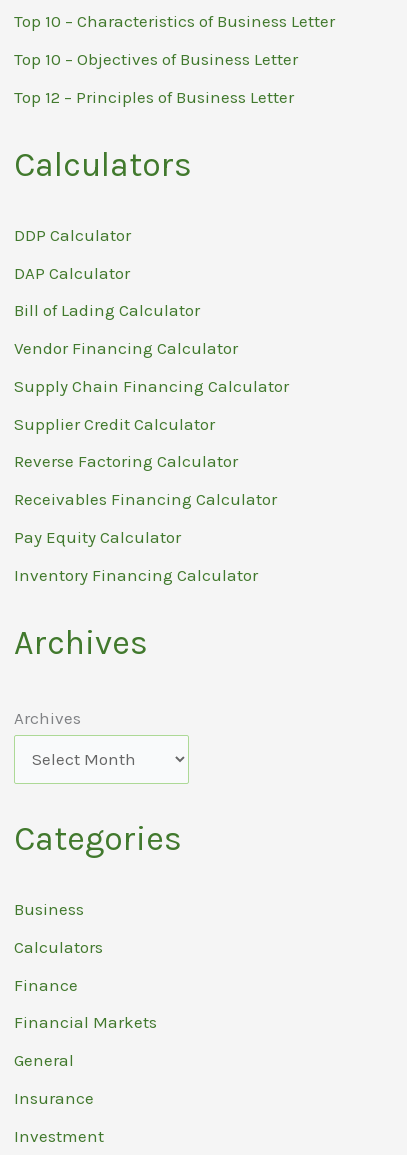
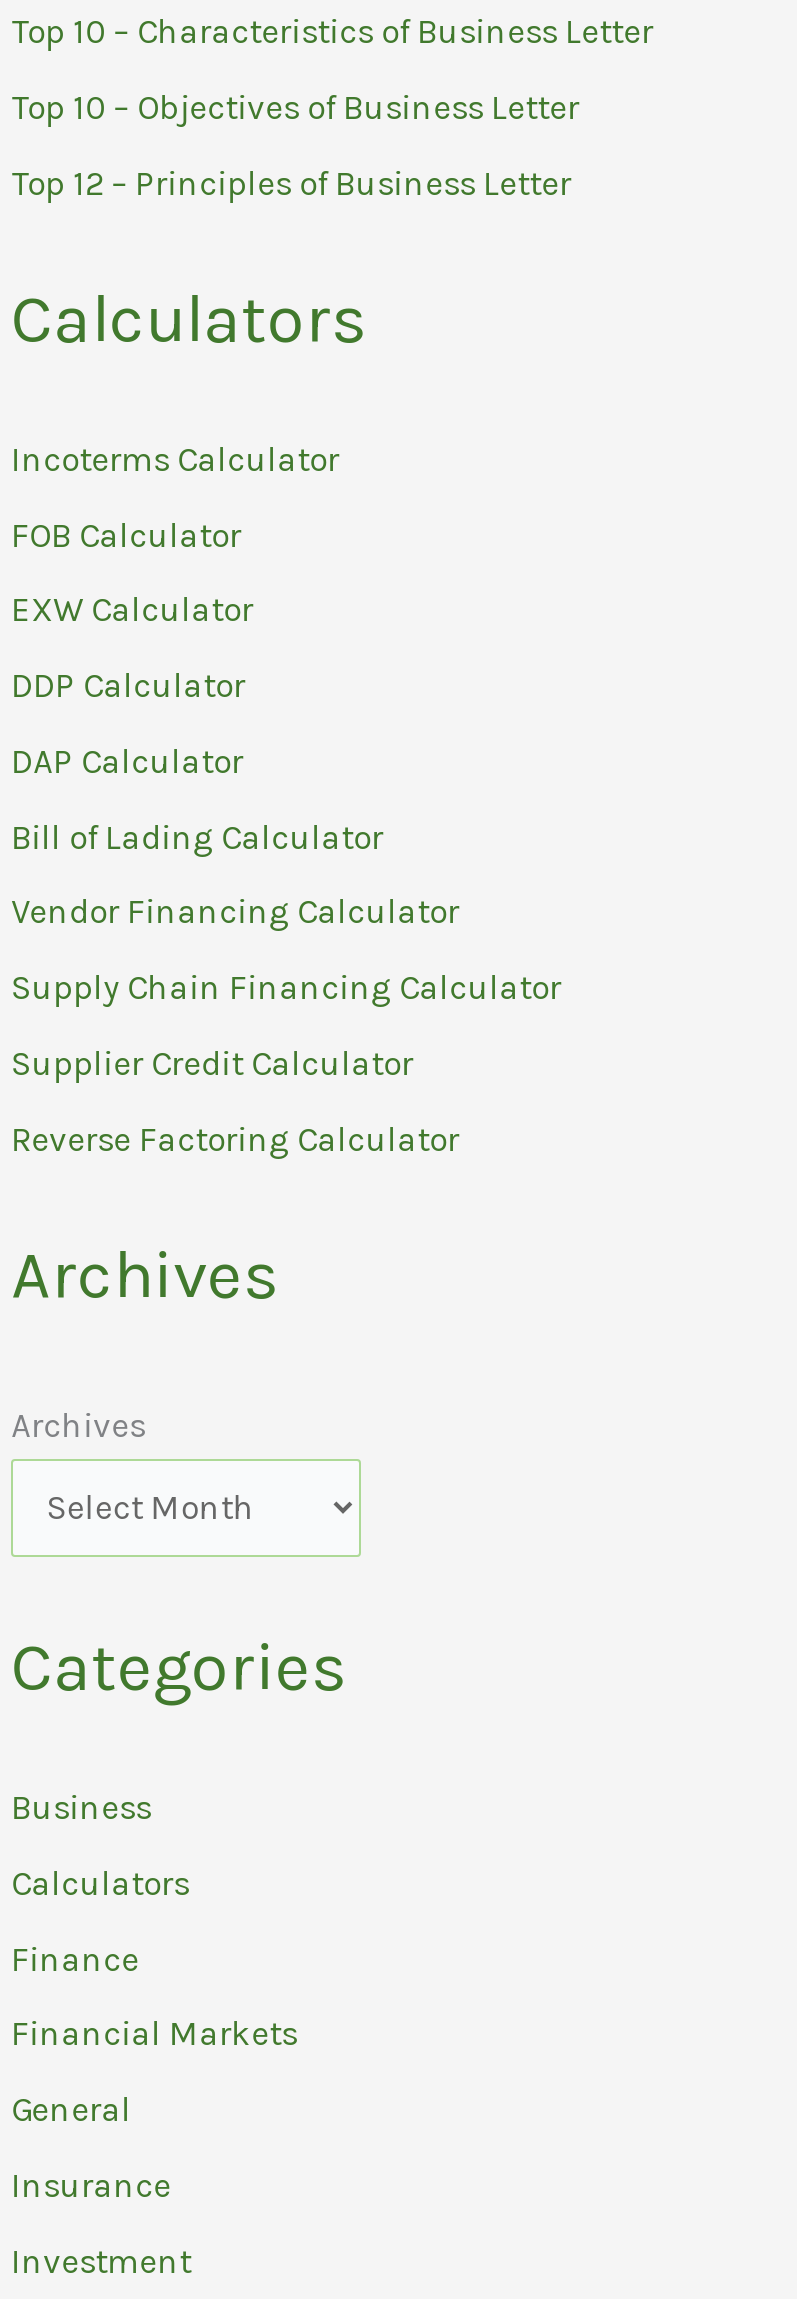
+ Incoterms Calculator
+ FOB Calculator
+ EXW Calculator

moved down: DDP Calculator | DAP Calculator | Bill of Lading Calculator | Vendor Financing Calculator | Supply Chain Financing Calculator | Supplier Credit Calculator | Reverse Factoring Calculator

- Receivables Financing Calculator
- Pay Equity Calculator
- Inventory Financing Calculator
